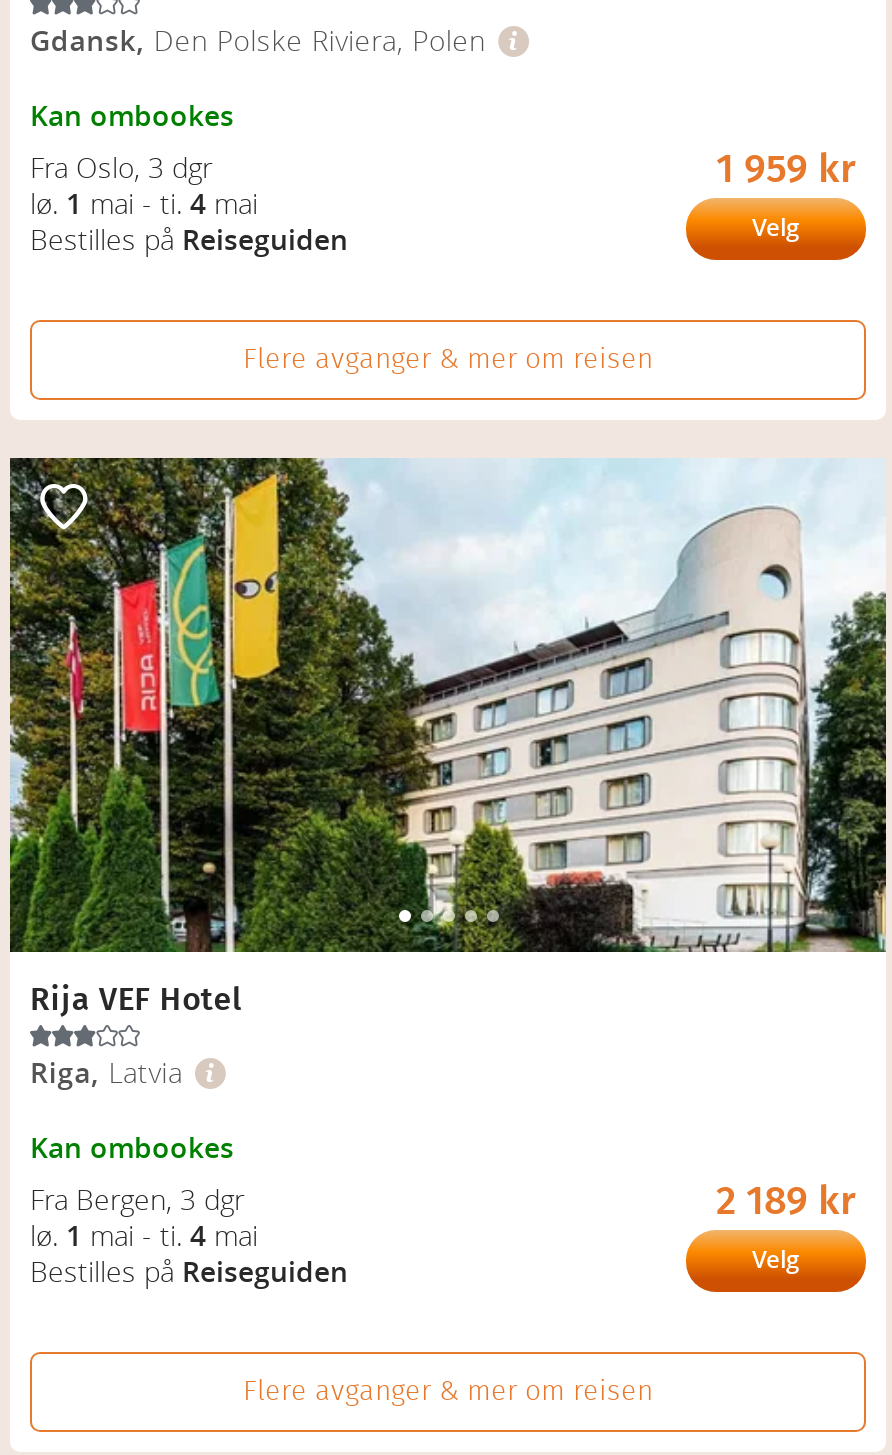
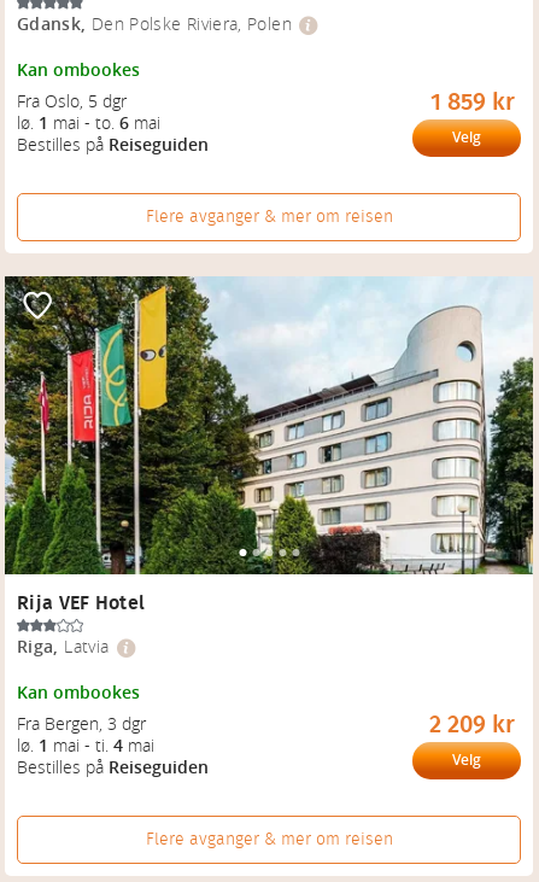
- Fra Oslo, 3 dgr
+ Fra Oslo, 5 dgr

- 1 959 kr
+ 1 859 kr

- lø. 1 mai - ti. 4 mai
+ lø. 1 mai - to. 6 mai

- 2 189 kr
+ 2 209 kr
